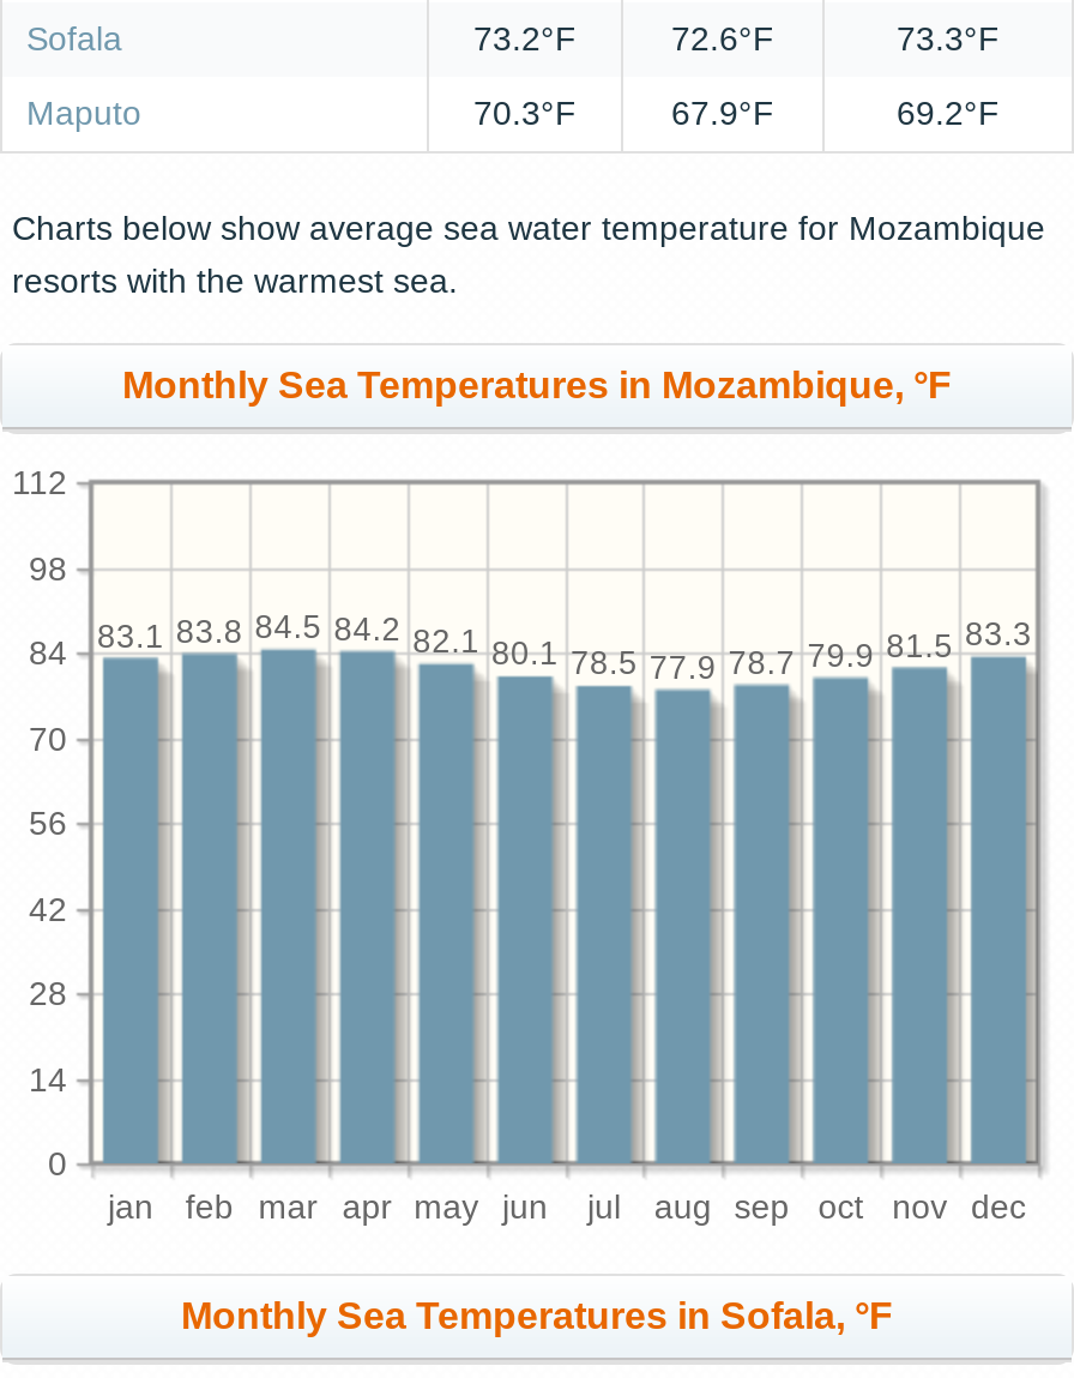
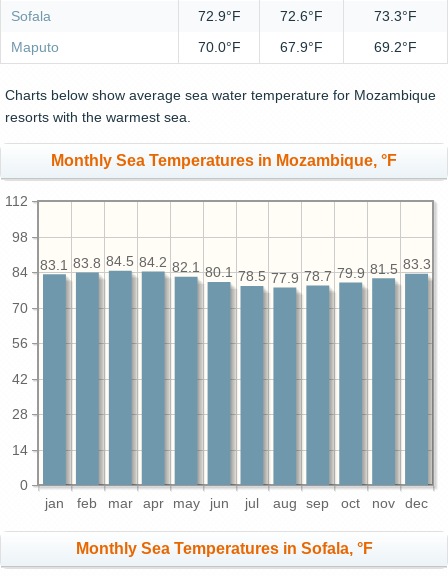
- 73.2°F
+ 72.9°F

- 70.3°F
+ 70.0°F
